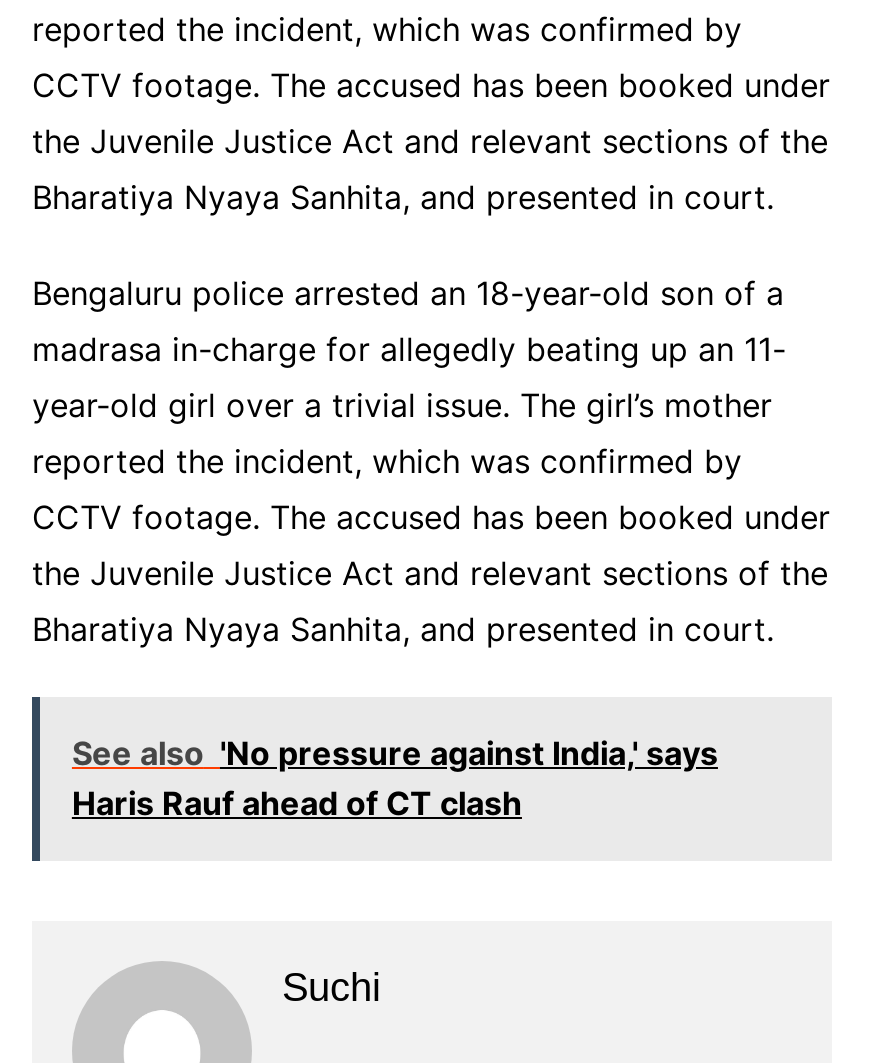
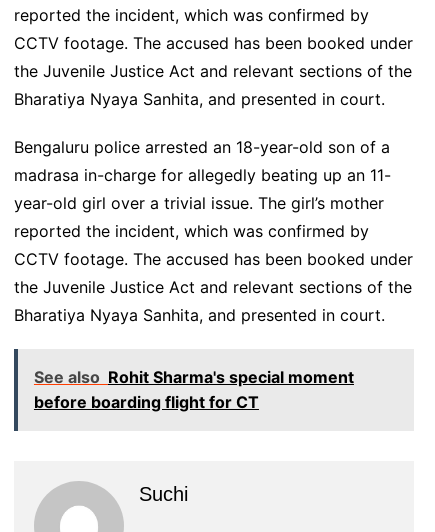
- See also 'No pressure against India,' says
- Haris Rauf ahead of CT clash
+ See also Rohit Sharma's special moment
+ before boarding flight for CT
